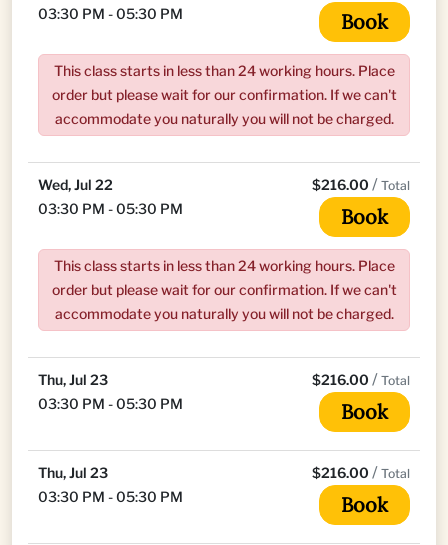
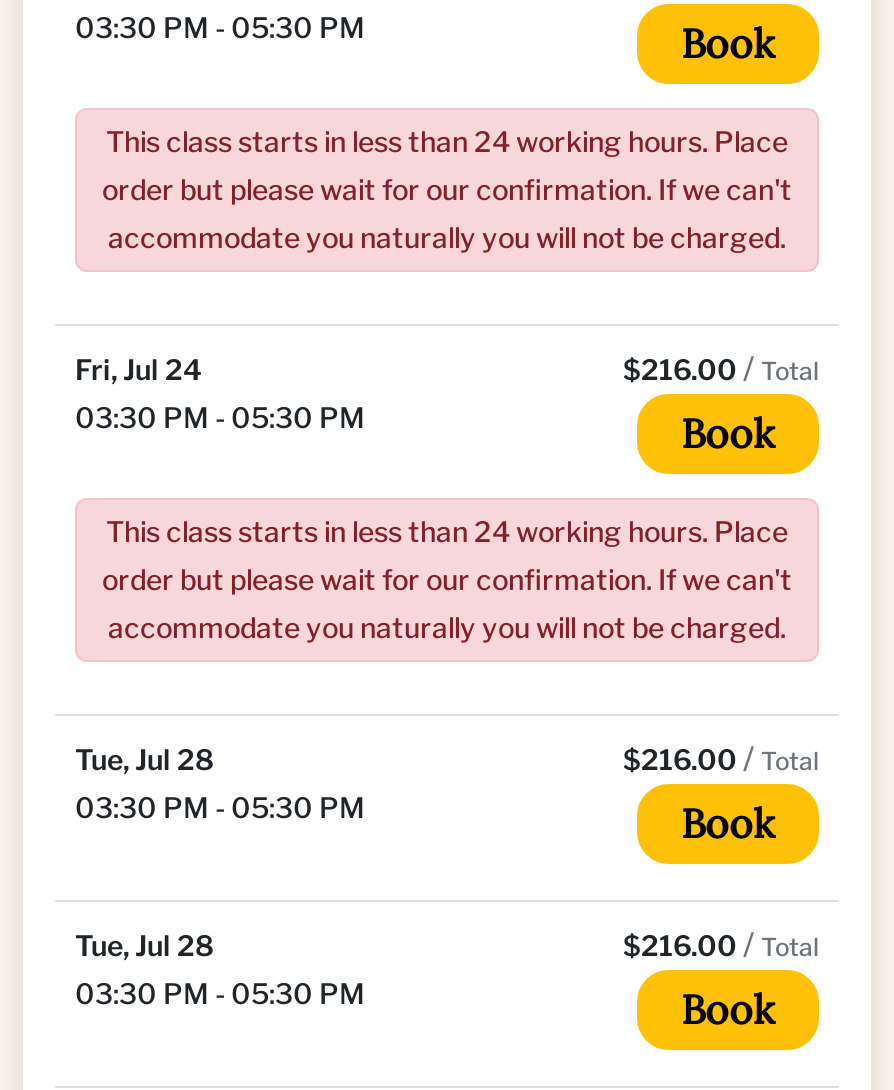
- Wed, Jul 22
+ Fri, Jul 24

- Thu, Jul 23
+ Tue, Jul 28

- Thu, Jul 23
+ Tue, Jul 28
